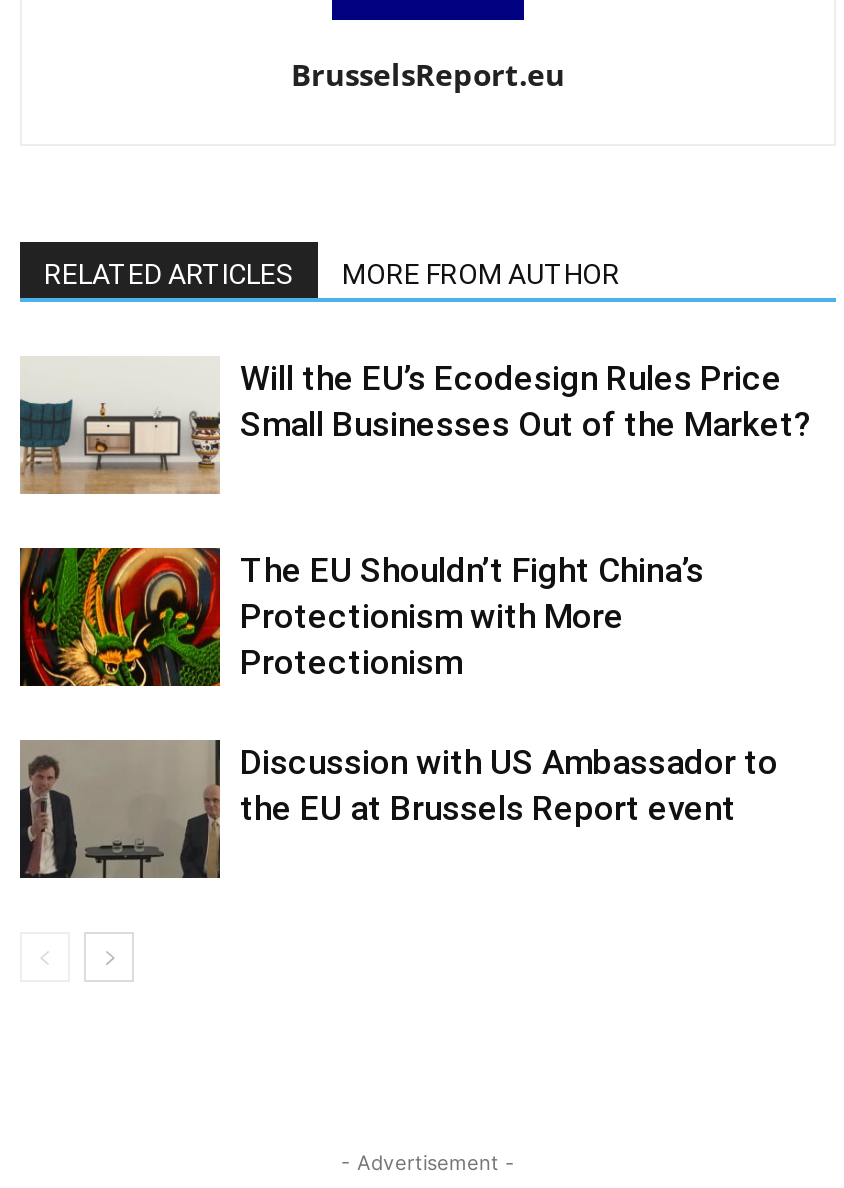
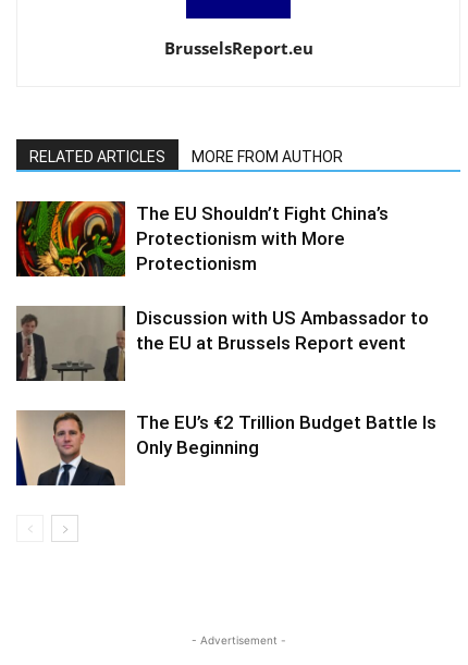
- [image]
- Will the EU’s Ecodesign Rules Price
- Small Businesses Out of the Market?

moved up: [image] | The EU Shouldn’t Fight China’s | Protectionism with More | Protectionism | Discussion with US Ambassador to | the EU at Brussels Report event

+ [image]
+ The EU’s €2 Trillion Budget Battle Is
+ Only Beginning
